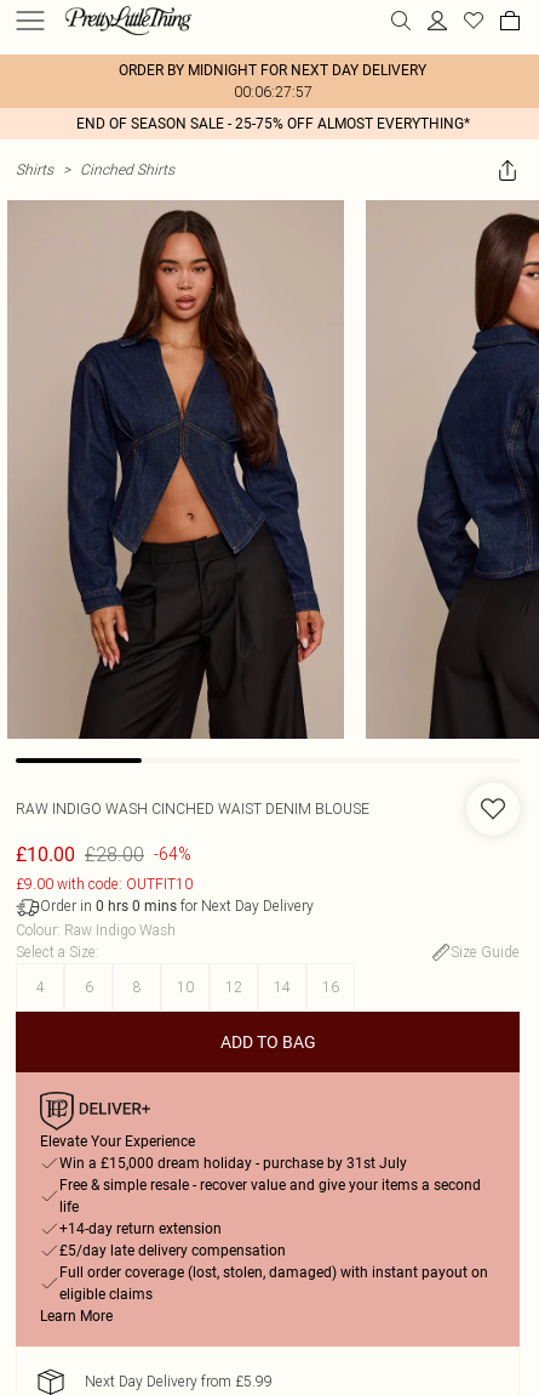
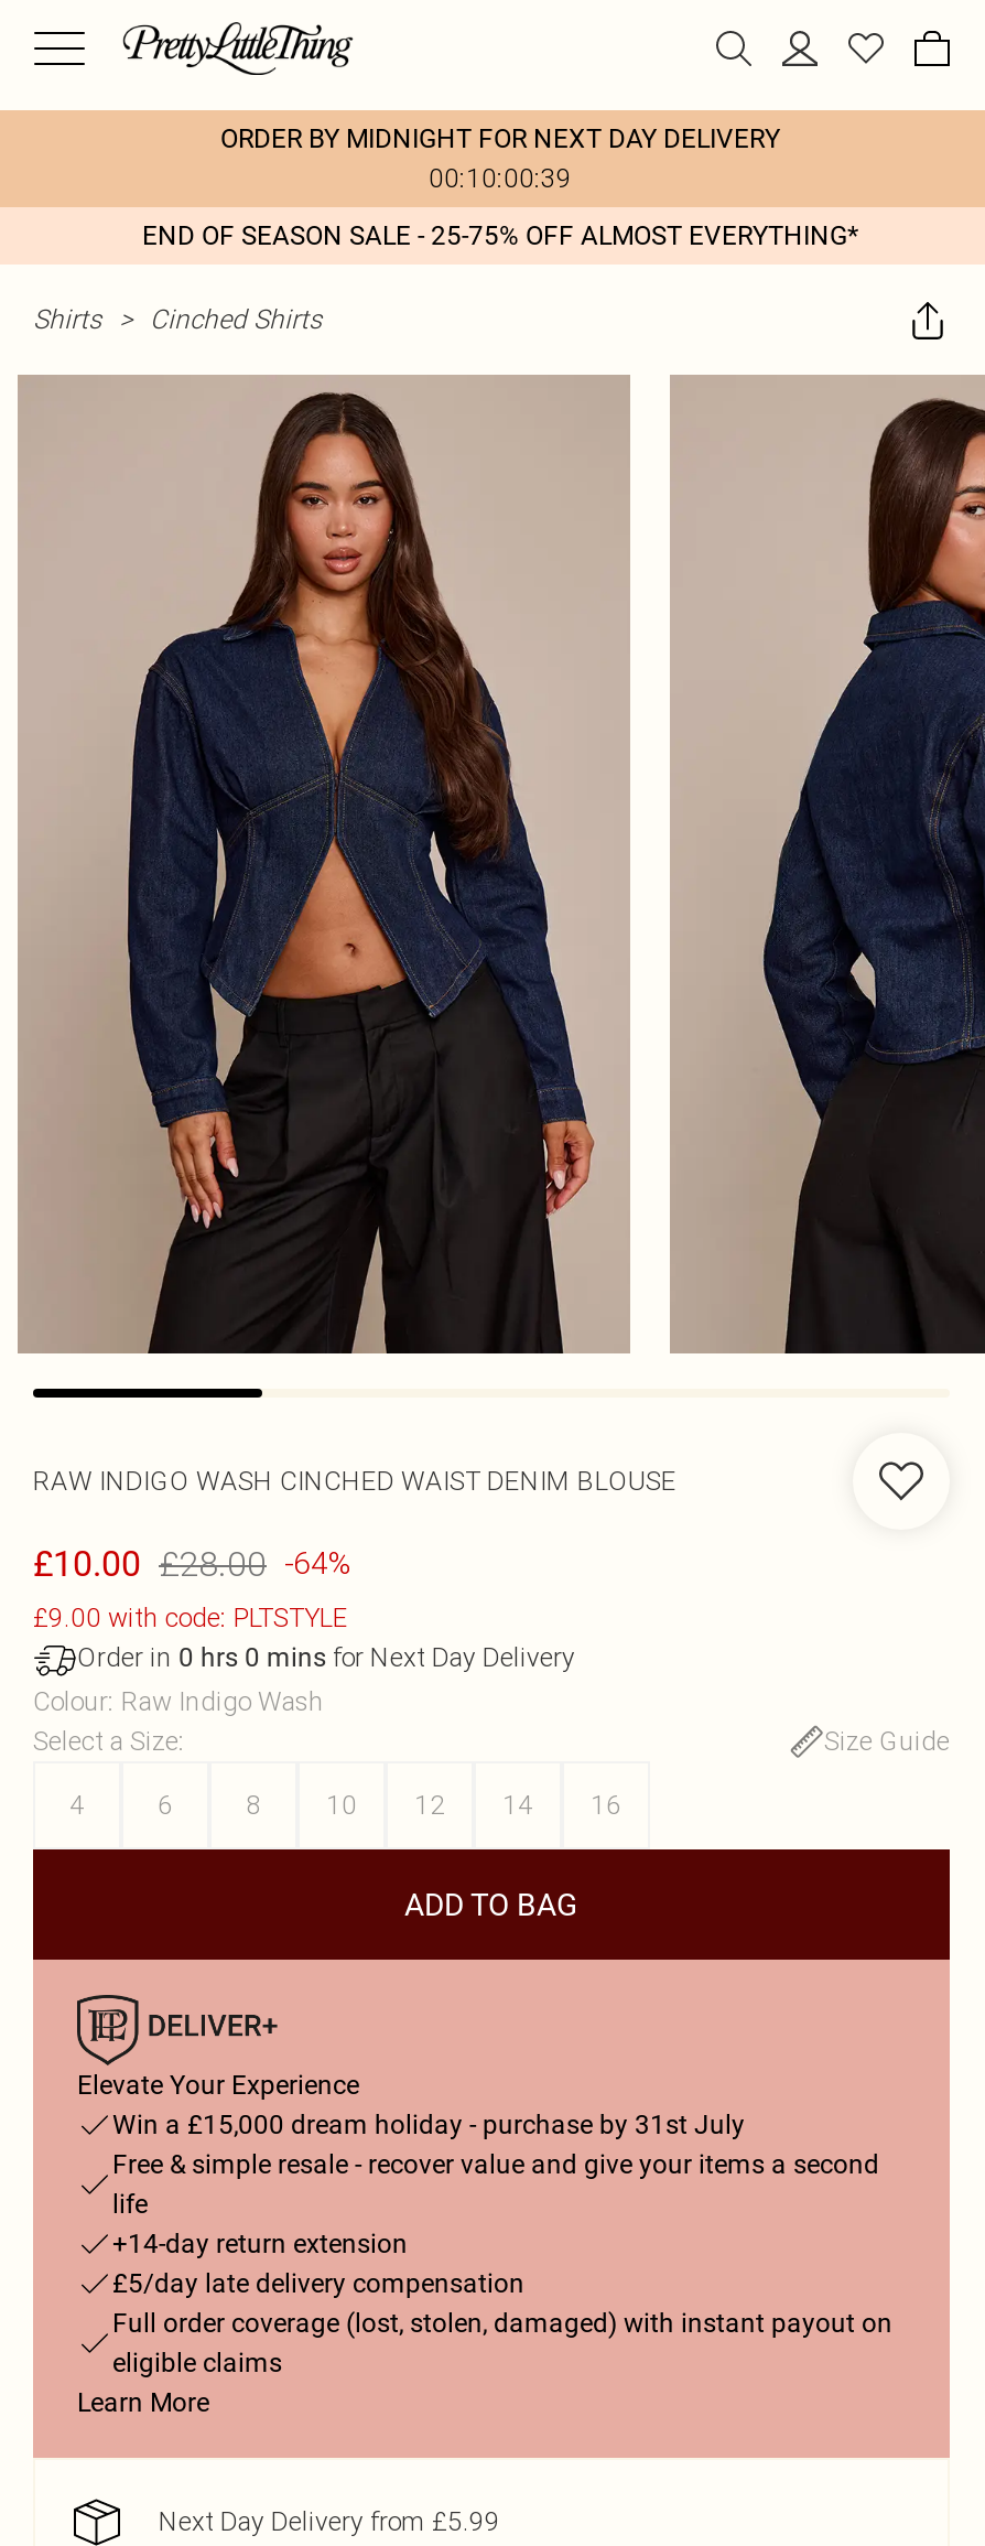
- 00:06:27:57
+ 00:10:00:39

- £9.00 with code: OUTFIT10
+ £9.00 with code: PLTSTYLE
